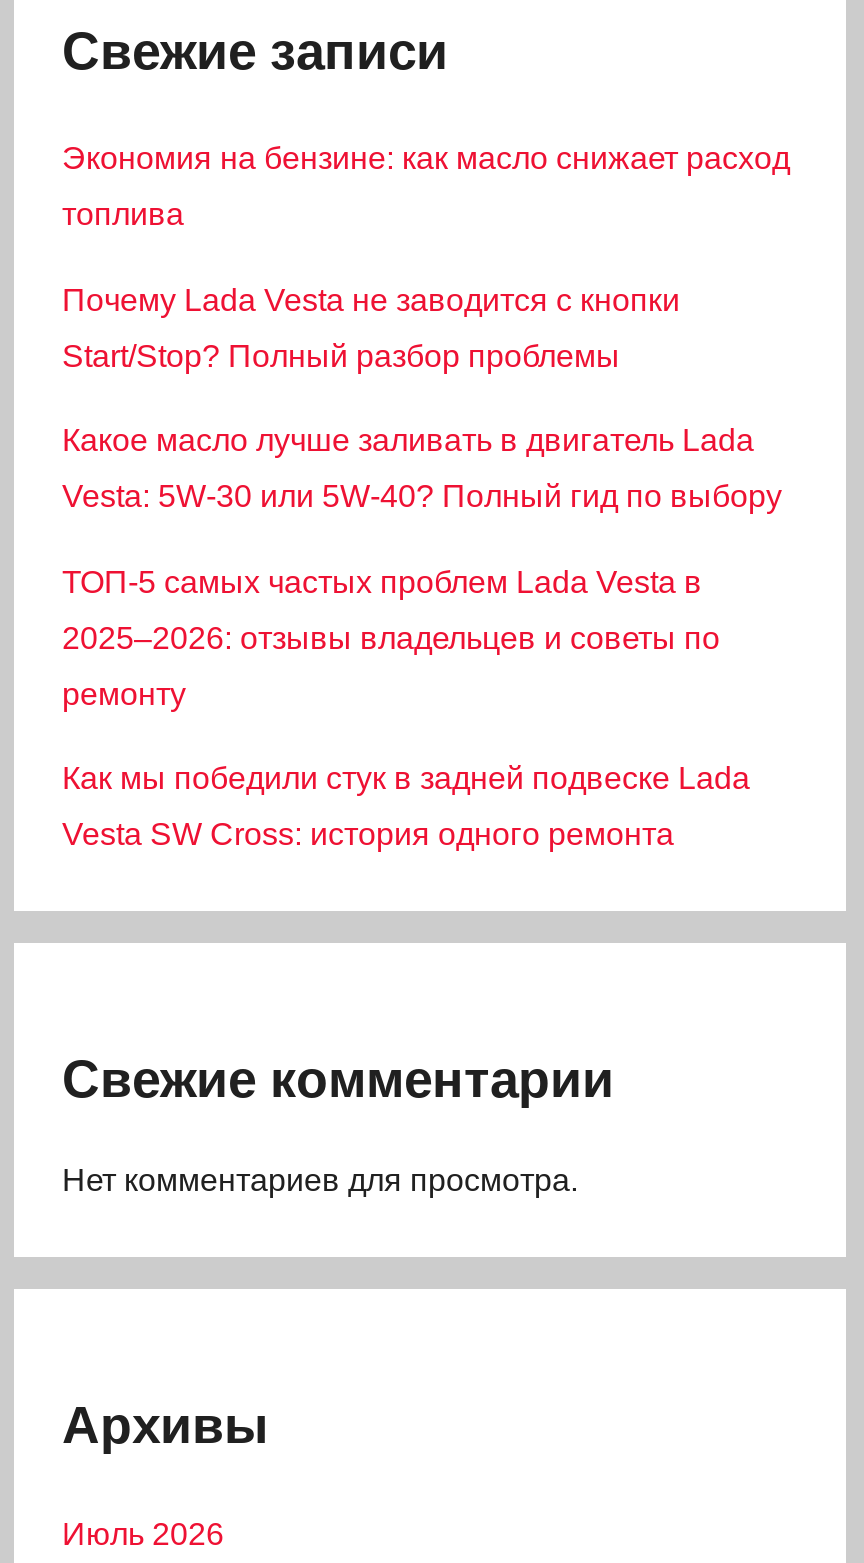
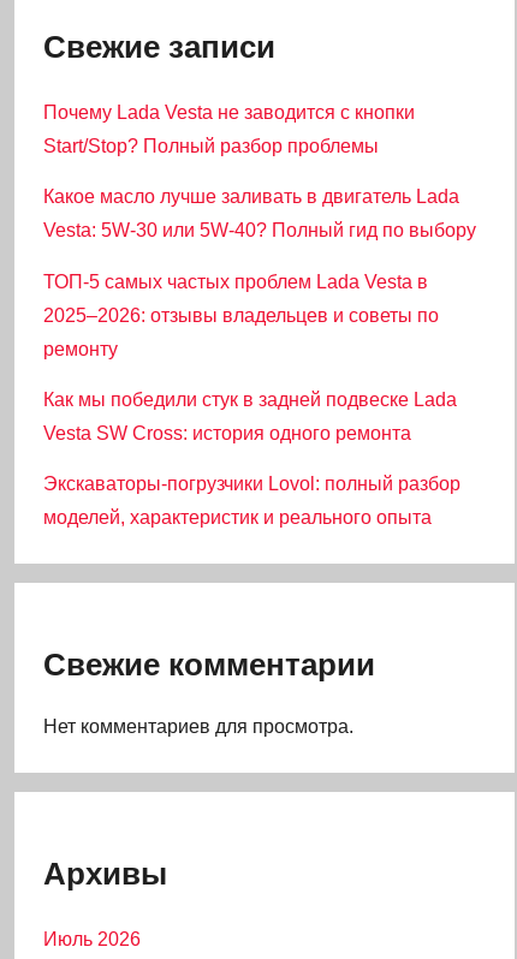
- Экономия на бензине: как масло снижает расход
- топлива

moved up: Почему Lada Vesta не заводится с кнопки | Start/Stop? Полный разбор проблемы | Vesta: 5W-30 или 5W-40? Полный гид по выбору | ТОП-5 самых частых проблем Lada Vesta в | 2025–2026: отзывы владельцев и советы по | ремонту | Vesta SW Cross: история одного ремонта

+ Экскаваторы-погрузчики Lovol: полный разбор
+ моделей, характеристик и реального опыта
